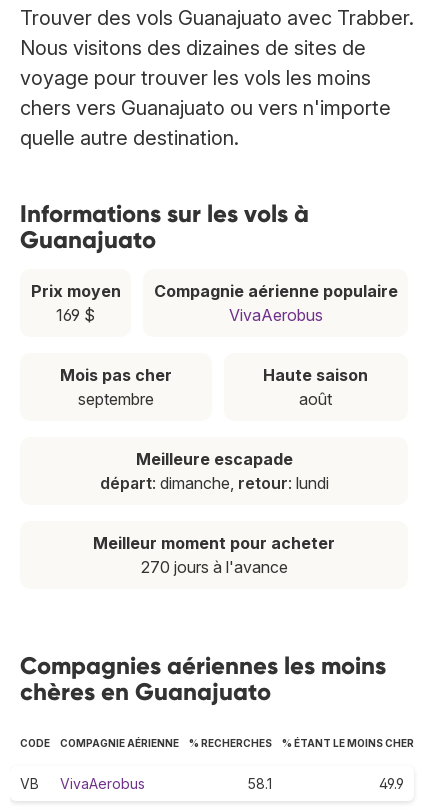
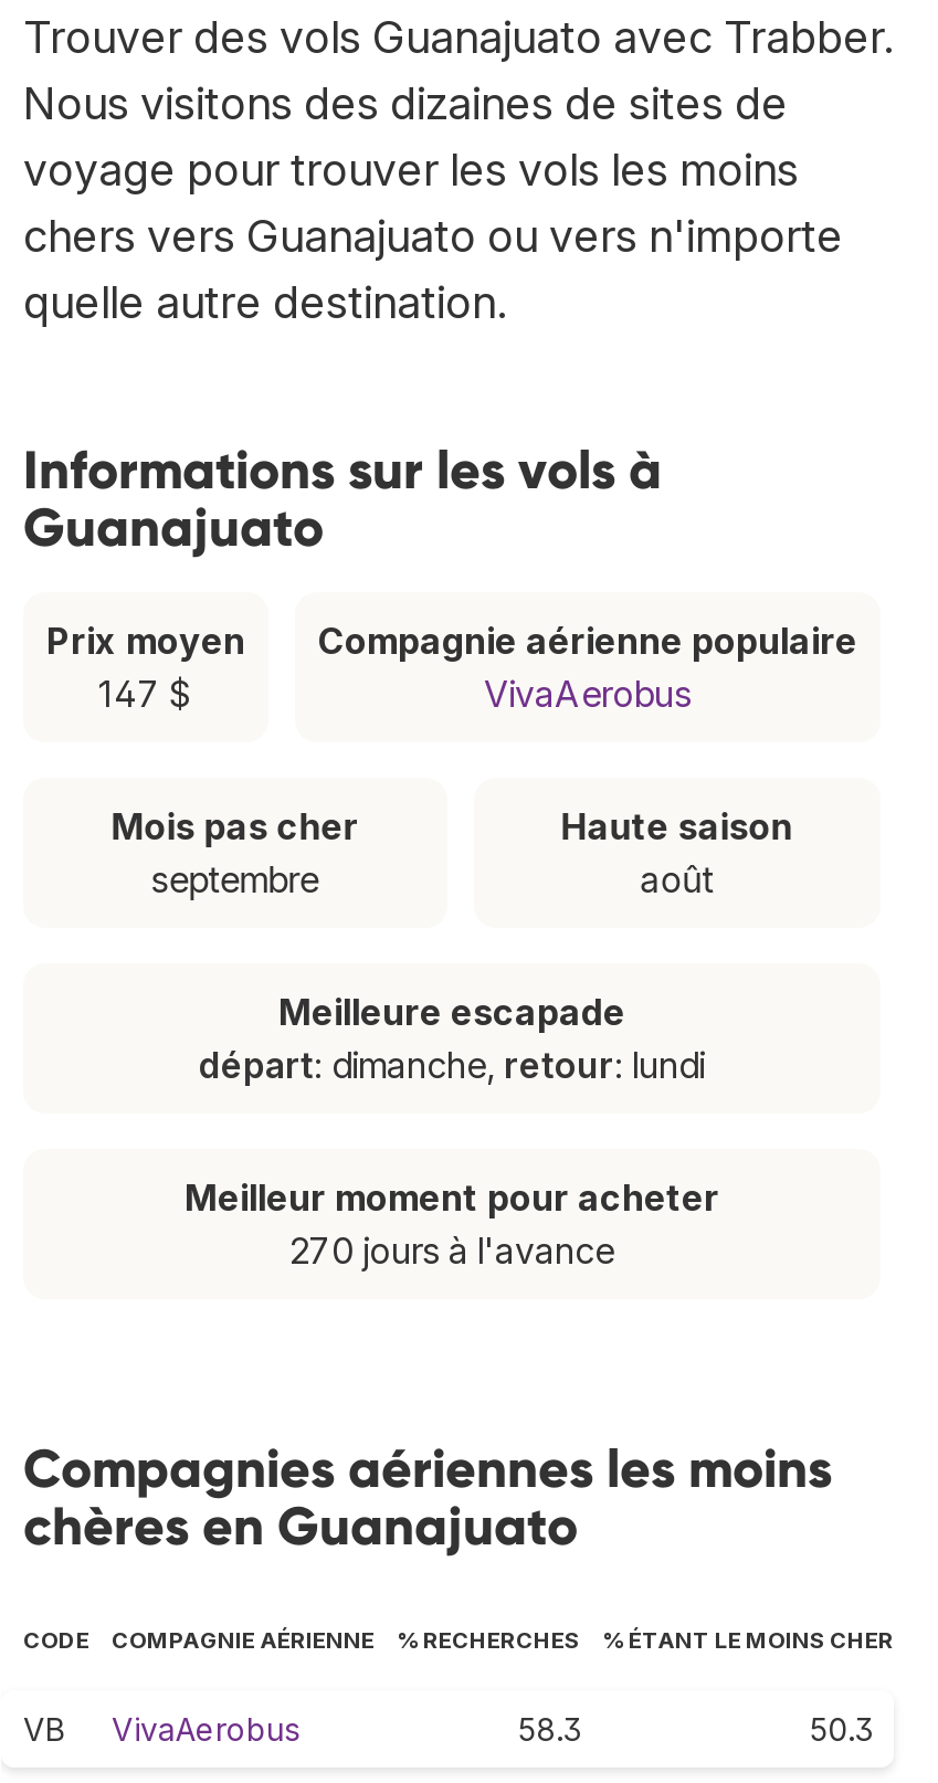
- 169 $
+ 147 $

- 58.1
+ 58.3

- 49.9
+ 50.3
